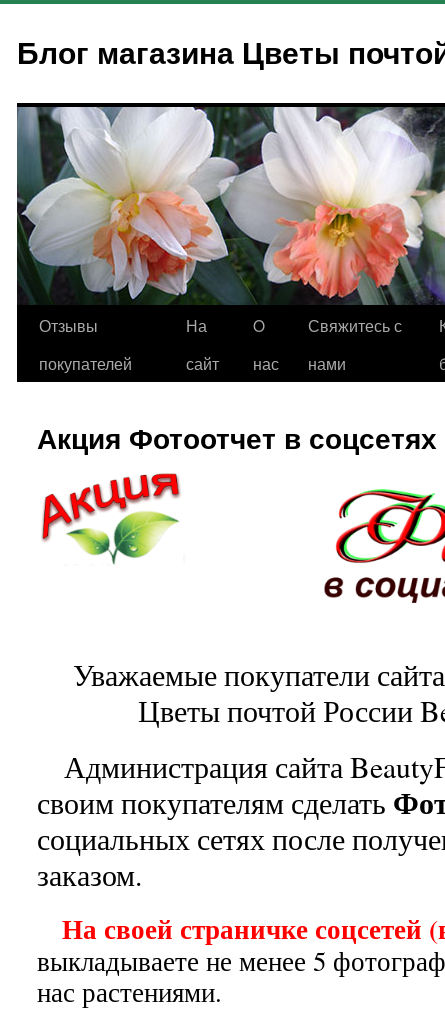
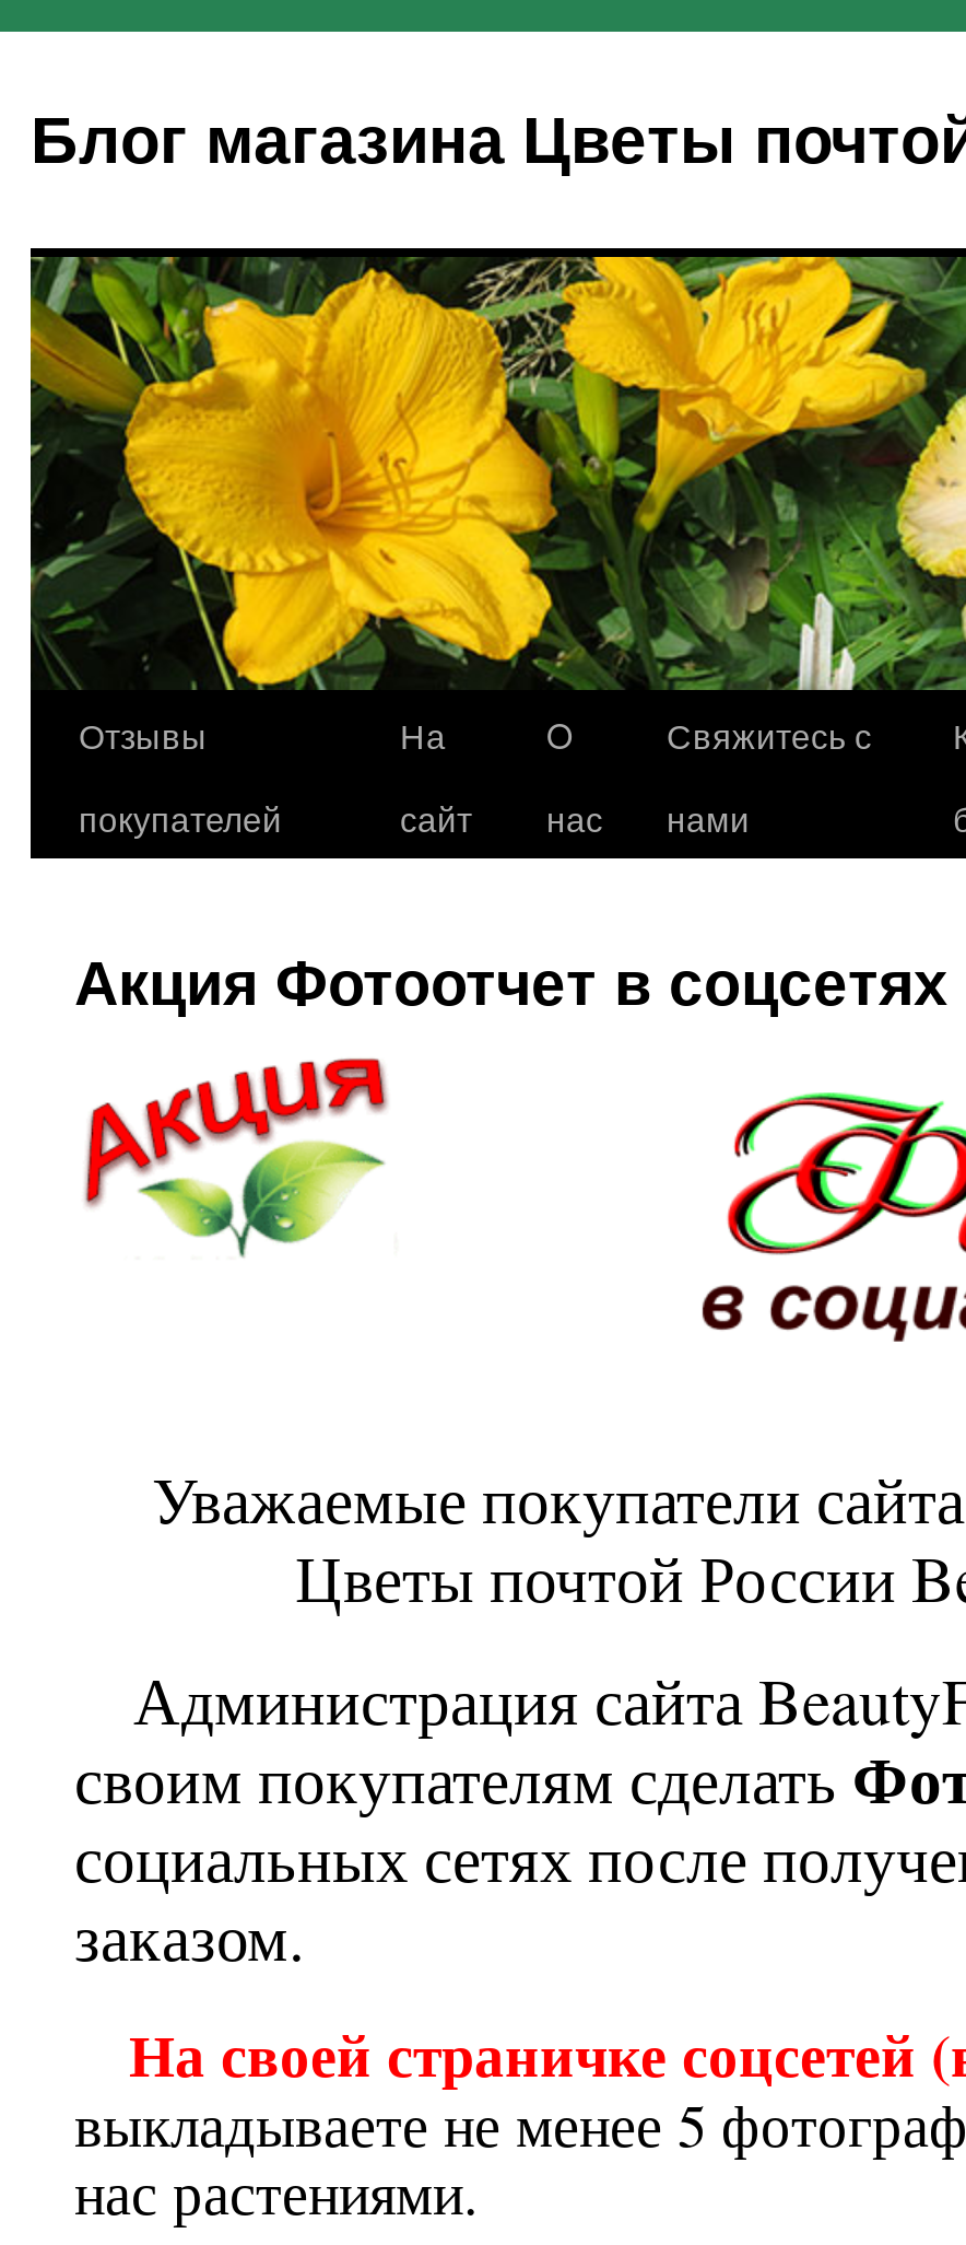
- [image]
+ [image]
